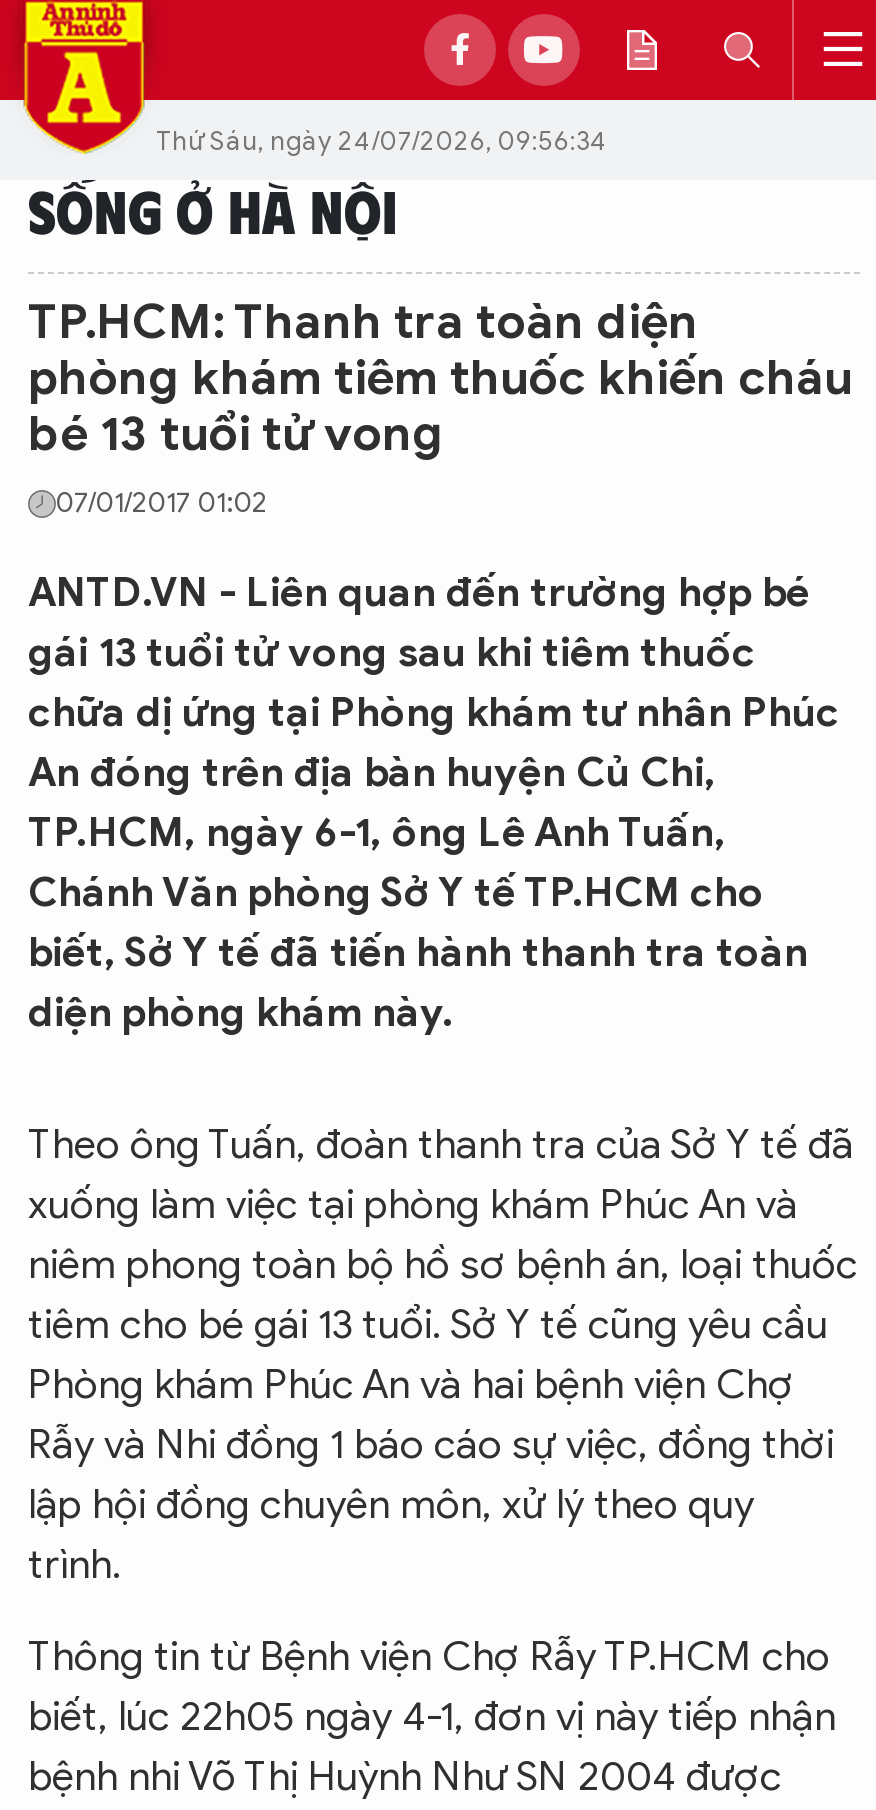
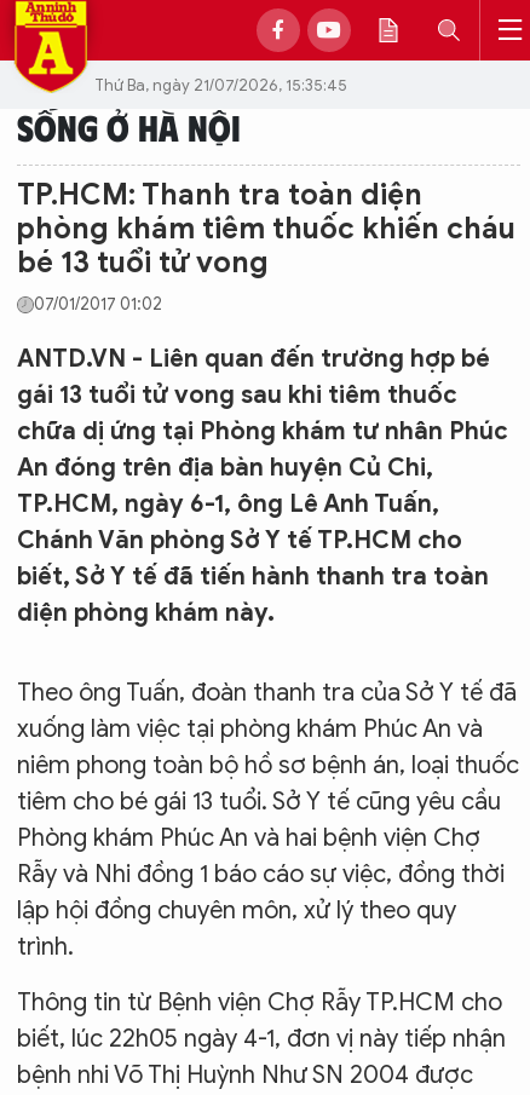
- Thứ Sáu, ngày 24/07/2026, 09:56:34
+ Thứ Ba, ngày 21/07/2026, 15:35:45
